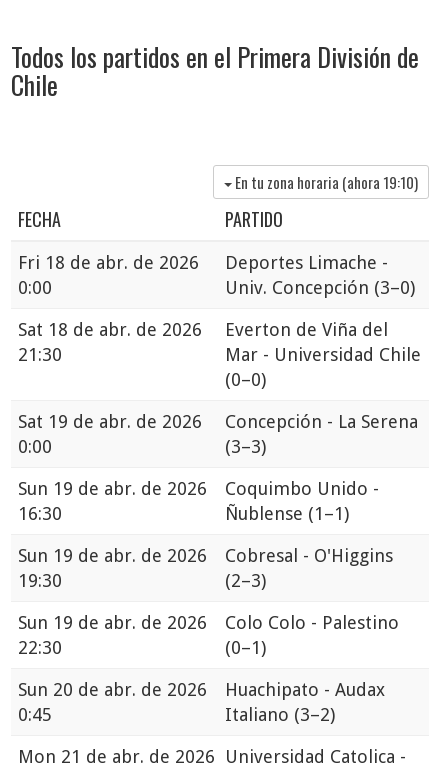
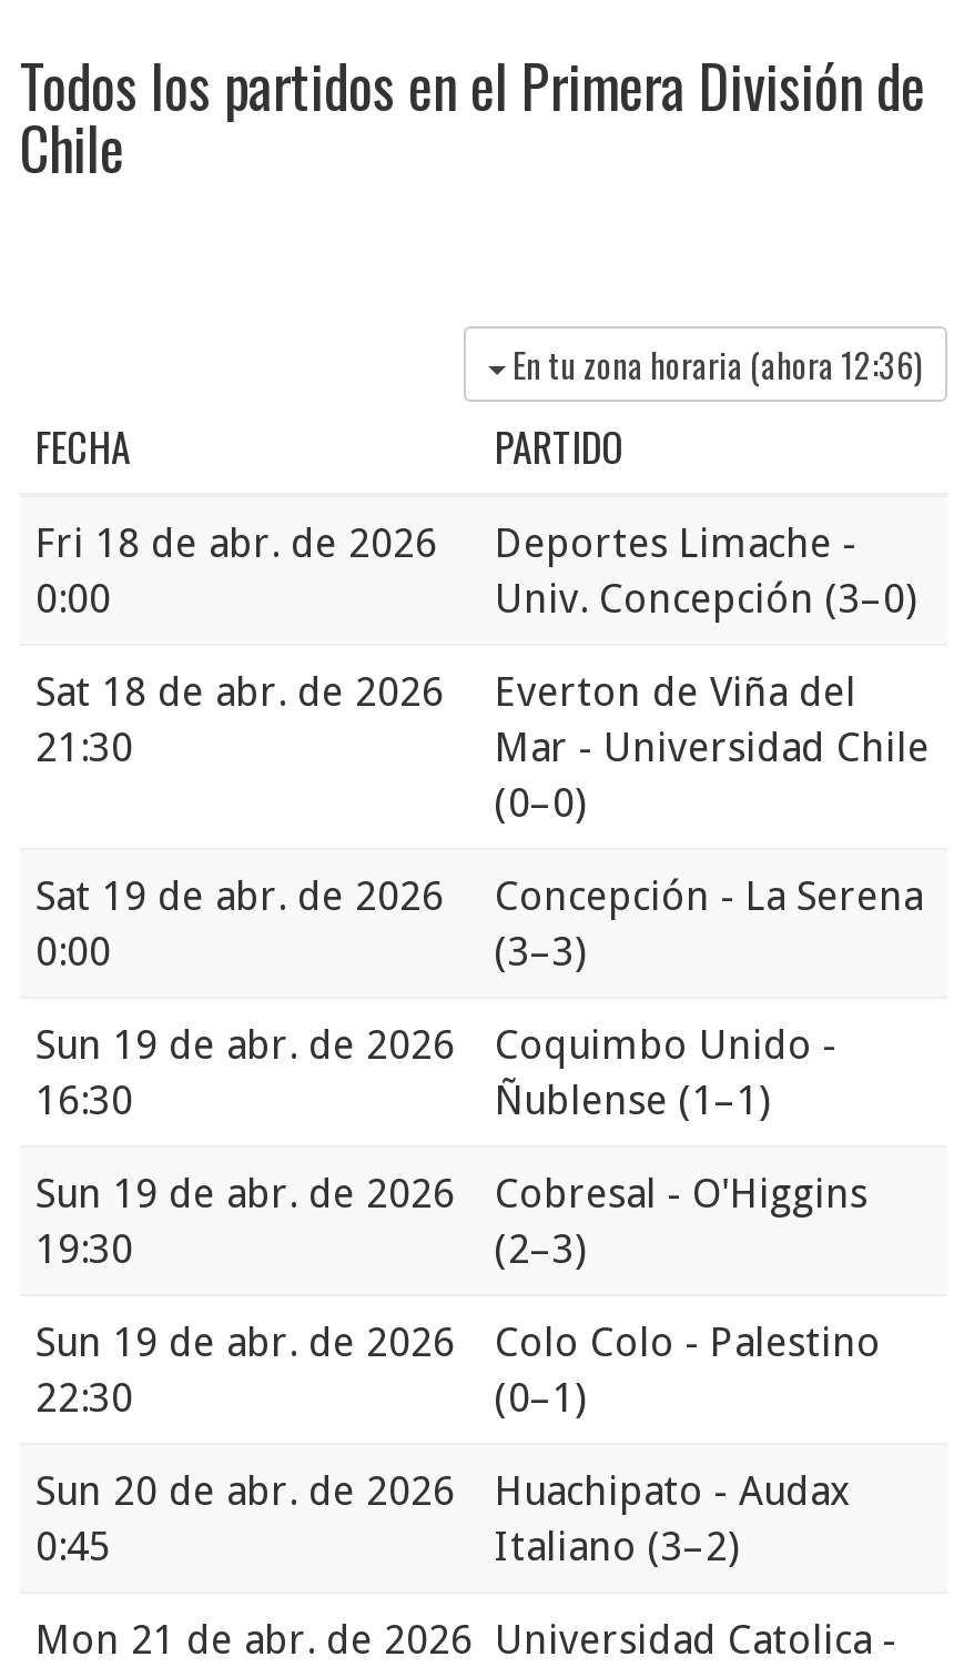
- En tu zona horaria (ahora 19:10)
+ En tu zona horaria (ahora 12:36)
